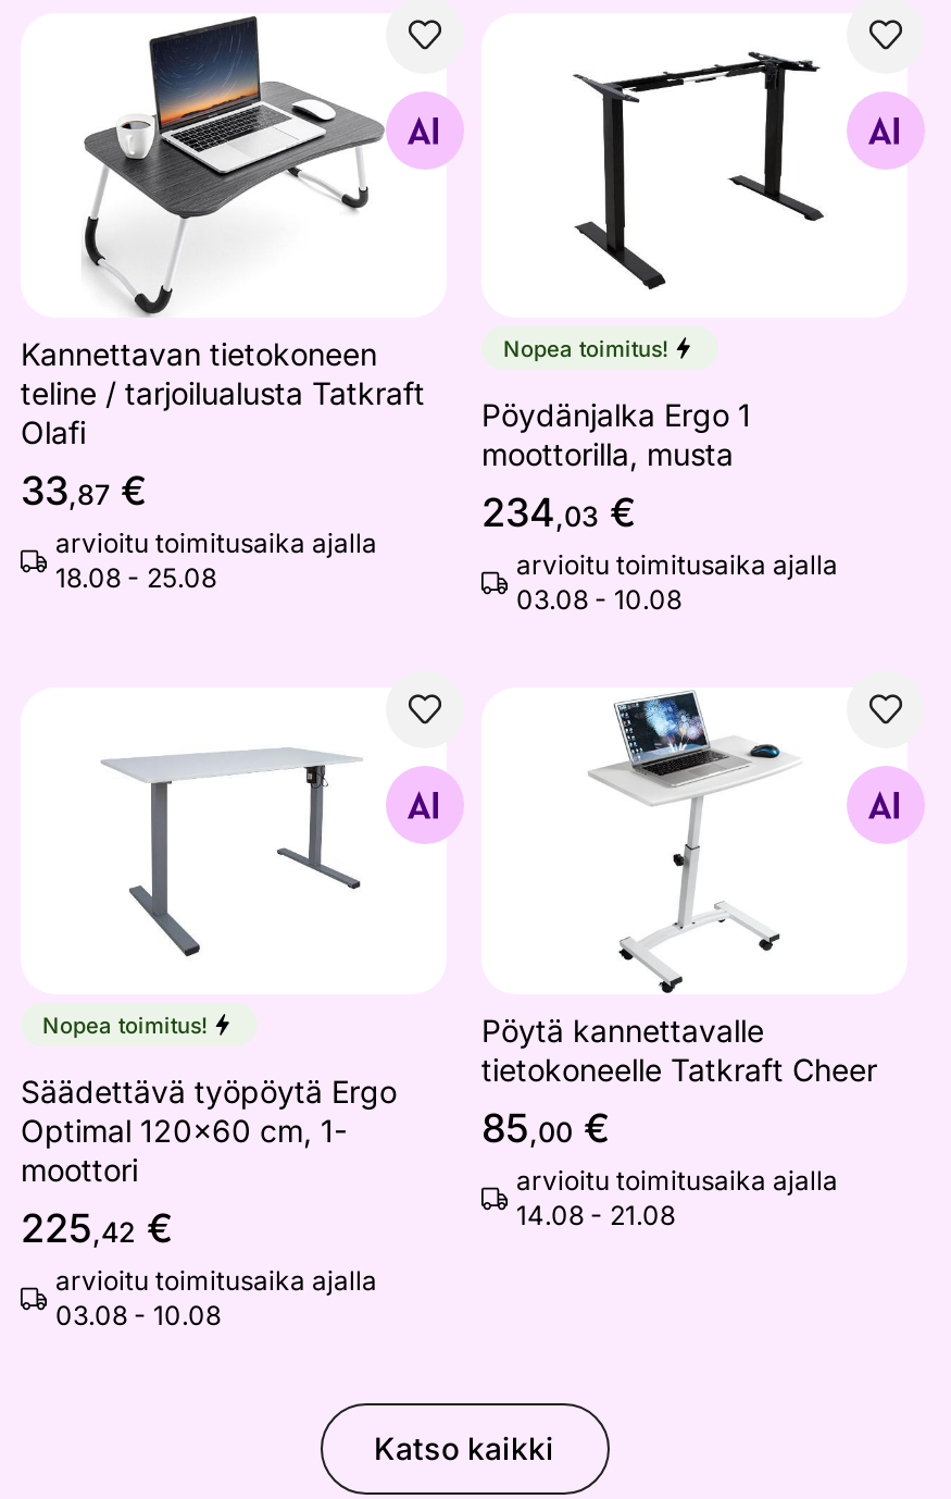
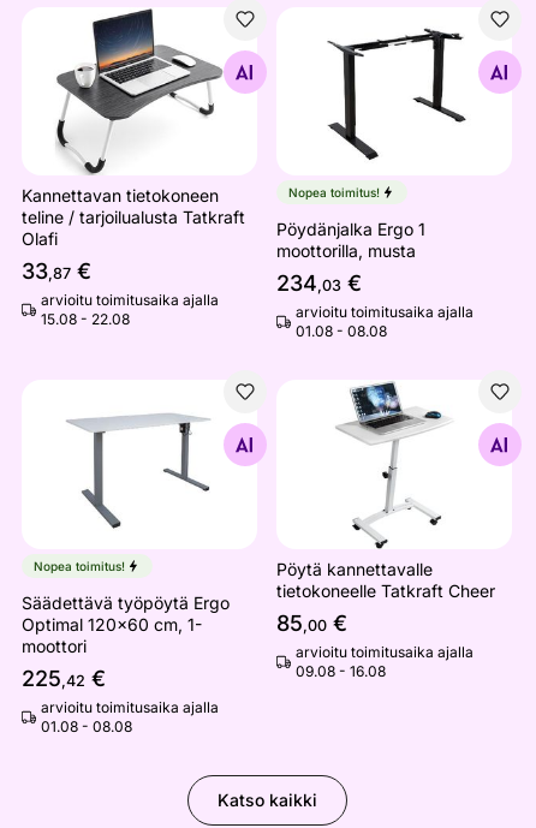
- 18.08 - 25.08
+ 15.08 - 22.08

- 03.08 - 10.08
+ 01.08 - 08.08

- 14.08 - 21.08
+ 09.08 - 16.08

- 03.08 - 10.08
+ 01.08 - 08.08
